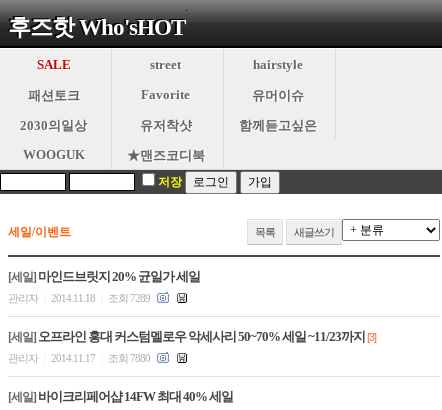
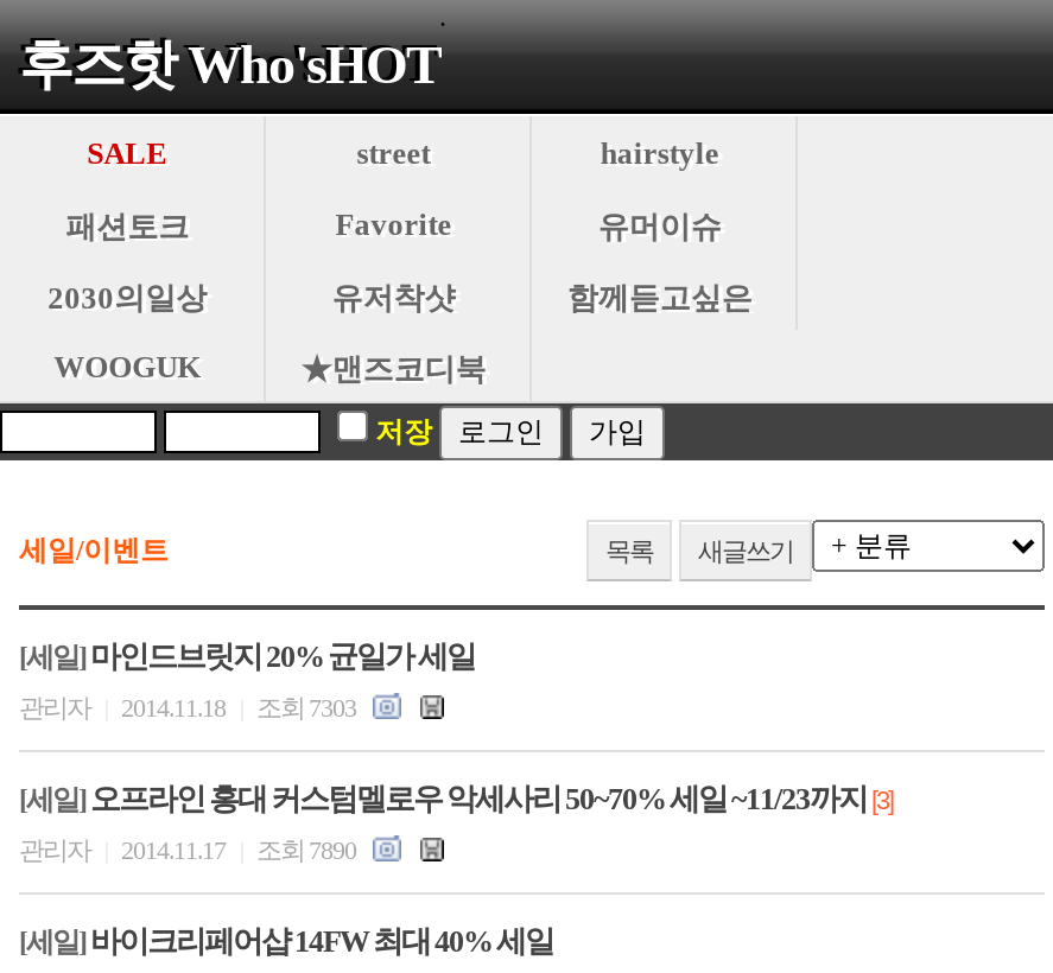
- 관리자 2014.11.18 조회 7289
+ 관리자 2014.11.18 조회 7303

- 관리자 2014.11.17 조회 7880
+ 관리자 2014.11.17 조회 7890
